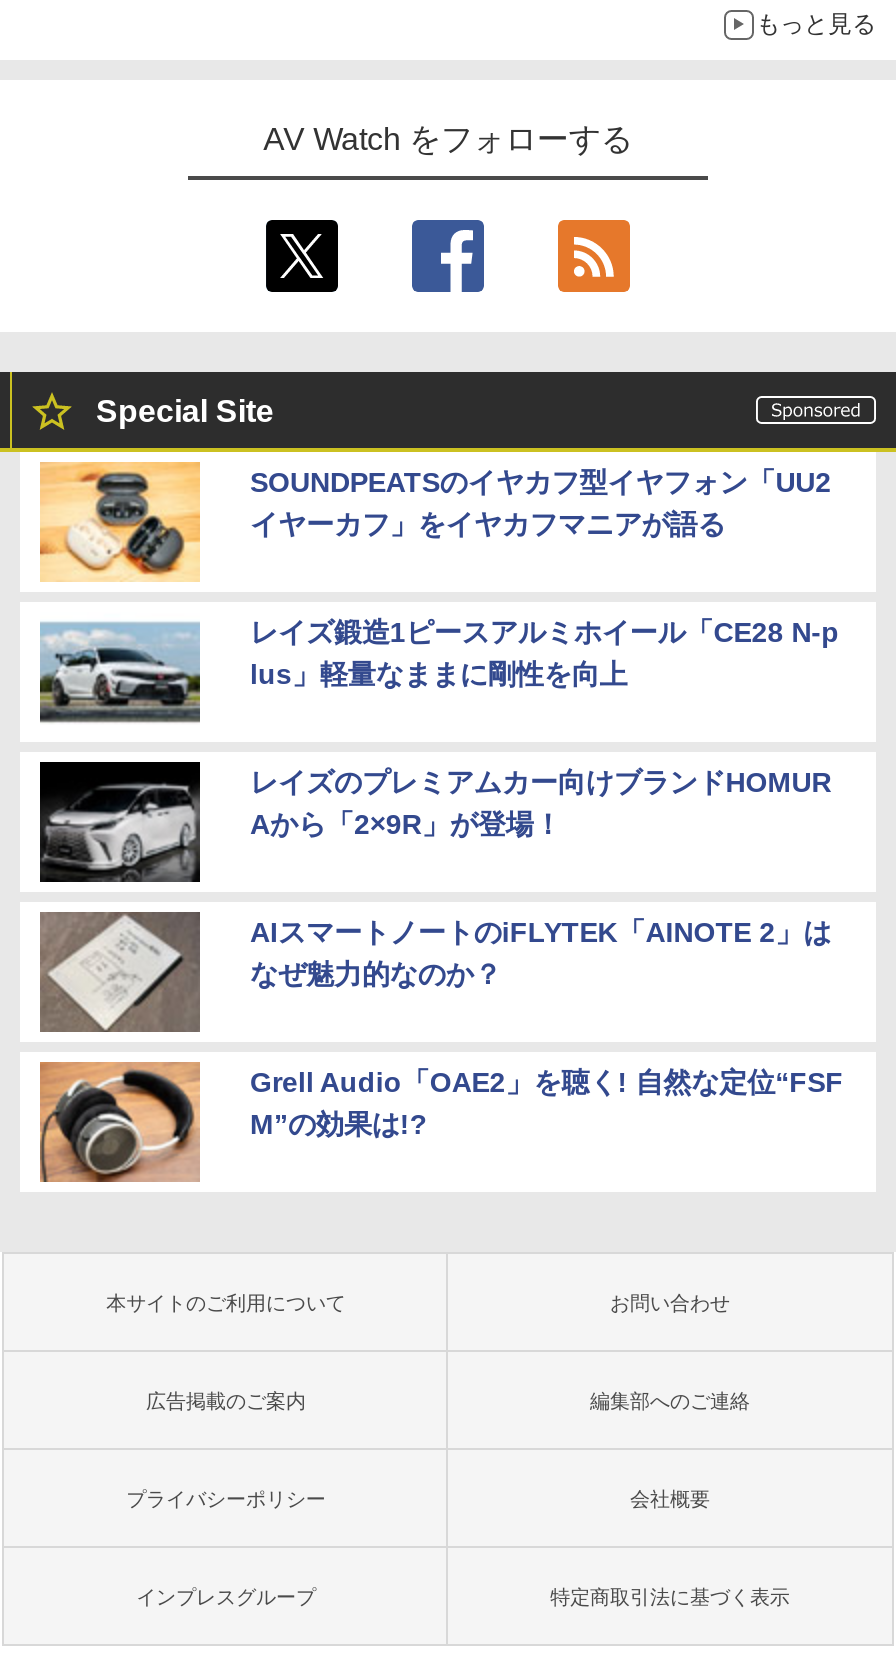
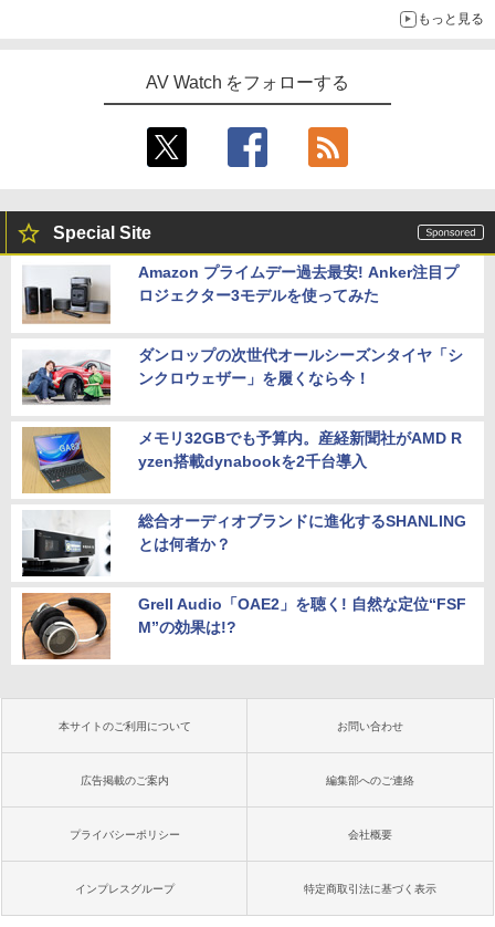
- [image]
- SOUNDPEATSのイヤカフ型イヤフォン「UU2
- イヤーカフ」をイヤカフマニアが語る
+ [image]
+ Amazon プライムデー過去最安! Anker注目プ
+ ロジェクター3モデルを使ってみた

- [image]
- レイズ鍛造1ピースアルミホイール「CE28 N-p
- lus」軽量なままに剛性を向上
+ [image]
+ ダンロップの次世代オールシーズンタイヤ「シ
+ ンクロウェザー」を履くなら今！

- [image]
- レイズのプレミアムカー向けブランドHOMUR
- Aから「2×9R」が登場！
+ [image]
+ メモリ32GBでも予算内。産経新聞社がAMD R
+ yzen搭載dynabookを2千台導入

- [image]
- AIスマートノートのiFLYTEK「AINOTE 2」は
- なぜ魅力的なのか？
+ [image]
+ 総合オーディオブランドに進化するSHANLING
+ とは何者か？
